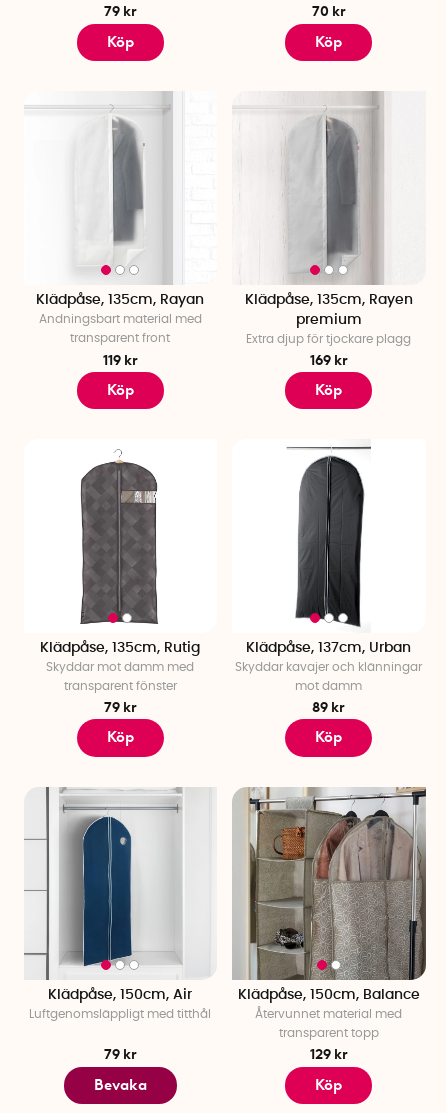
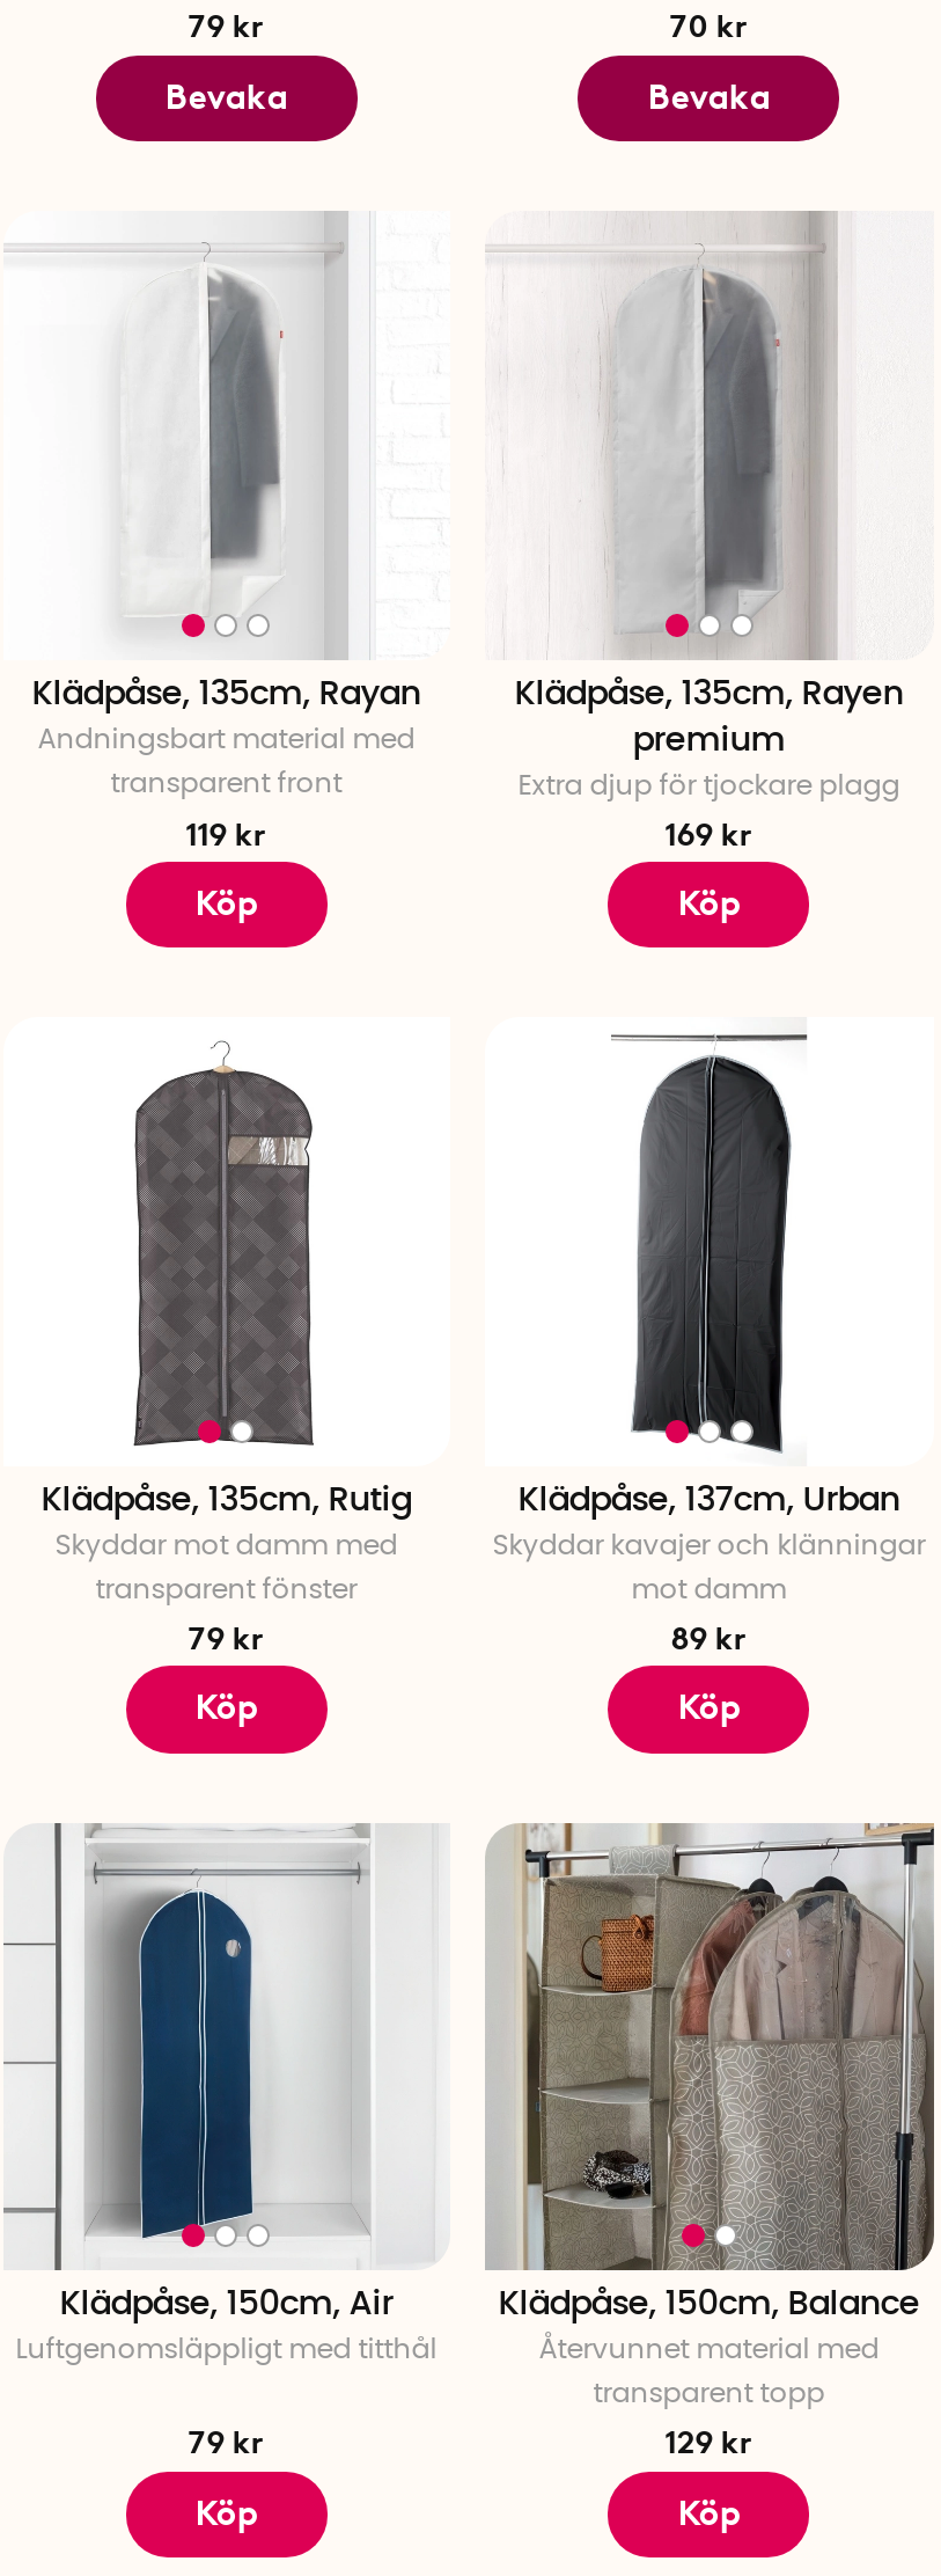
- Köp
+ Bevaka

- Köp
+ Bevaka

- Bevaka
+ Köp
